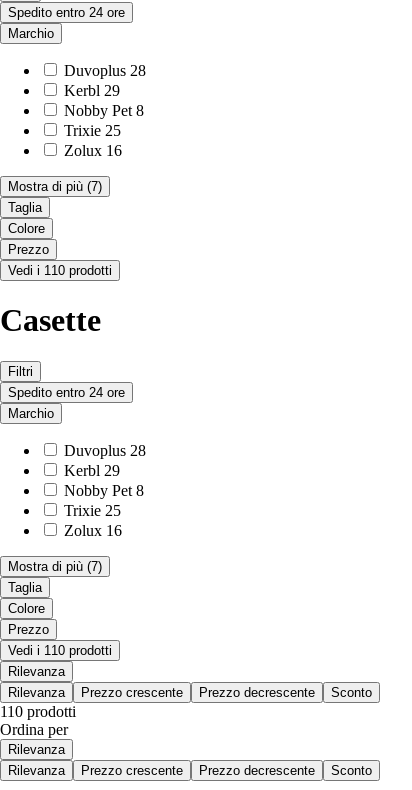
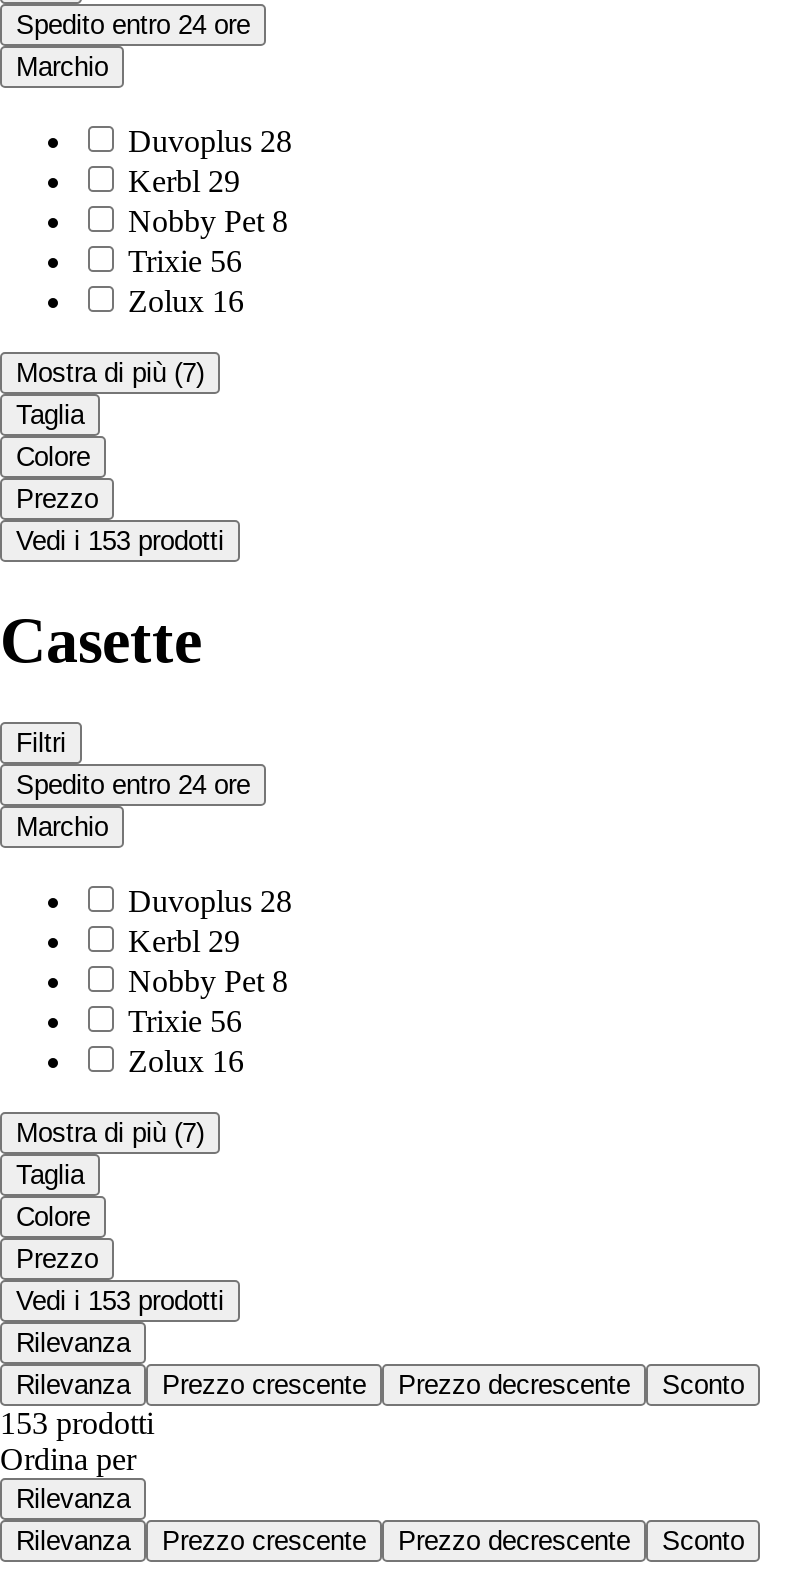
- Trixie 25
+ Trixie 56

- Vedi i 110 prodotti
+ Vedi i 153 prodotti

- Trixie 25
+ Trixie 56

- Vedi i 110 prodotti
+ Vedi i 153 prodotti

- 110 prodotti
+ 153 prodotti
